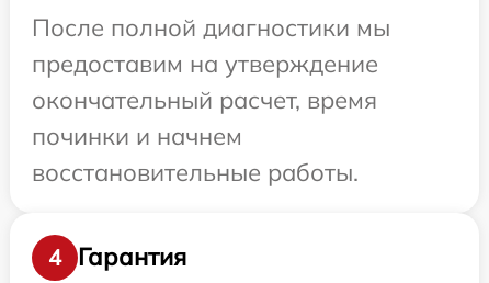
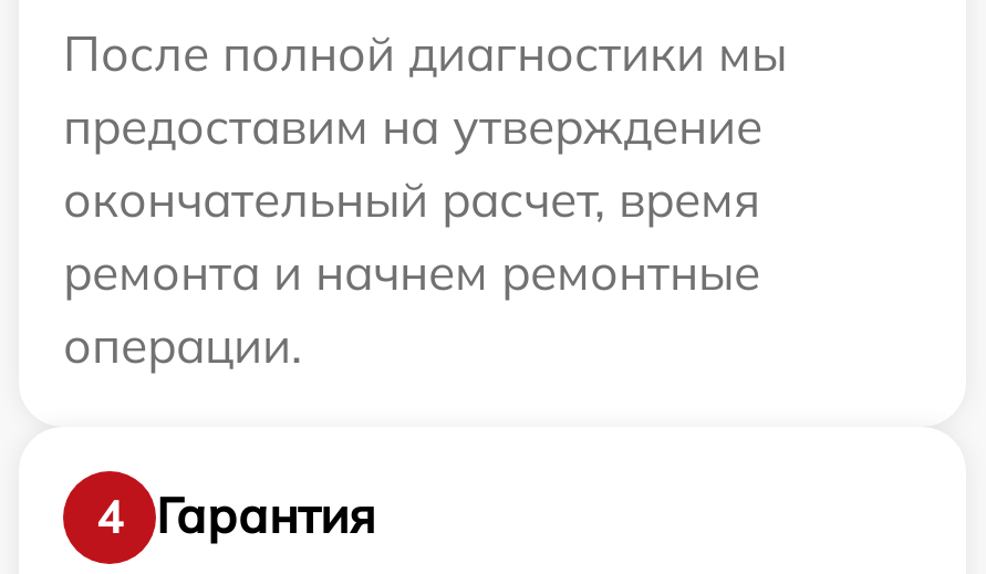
- починки и начнем
- восстановительные работы.
+ ремонта и начнем ремонтные
+ операции.
